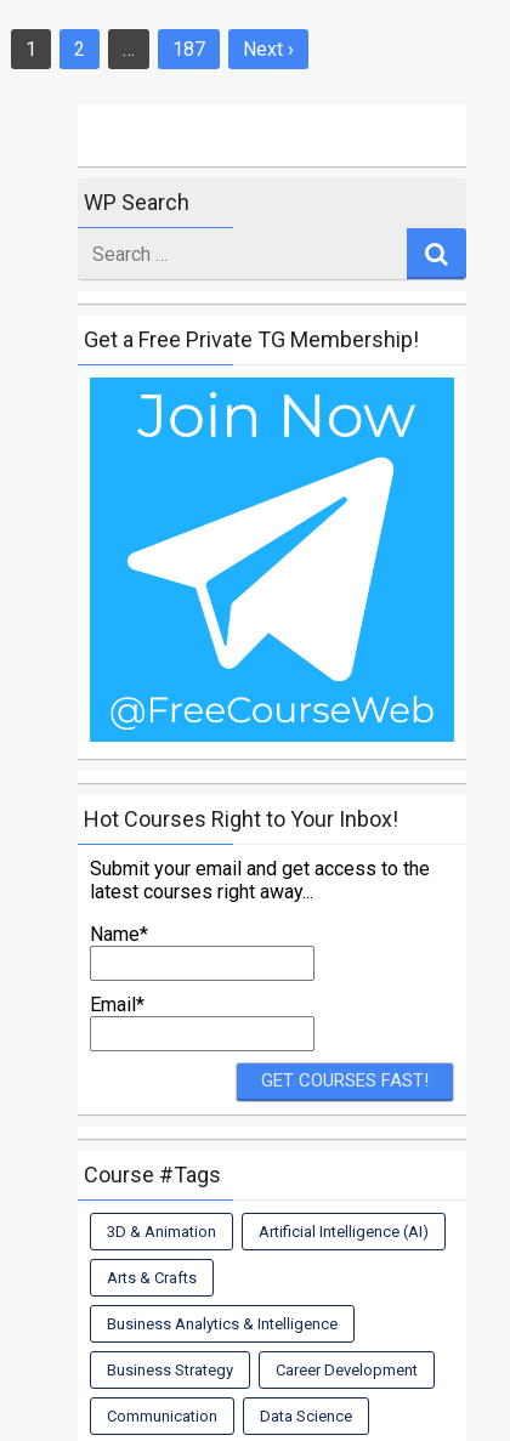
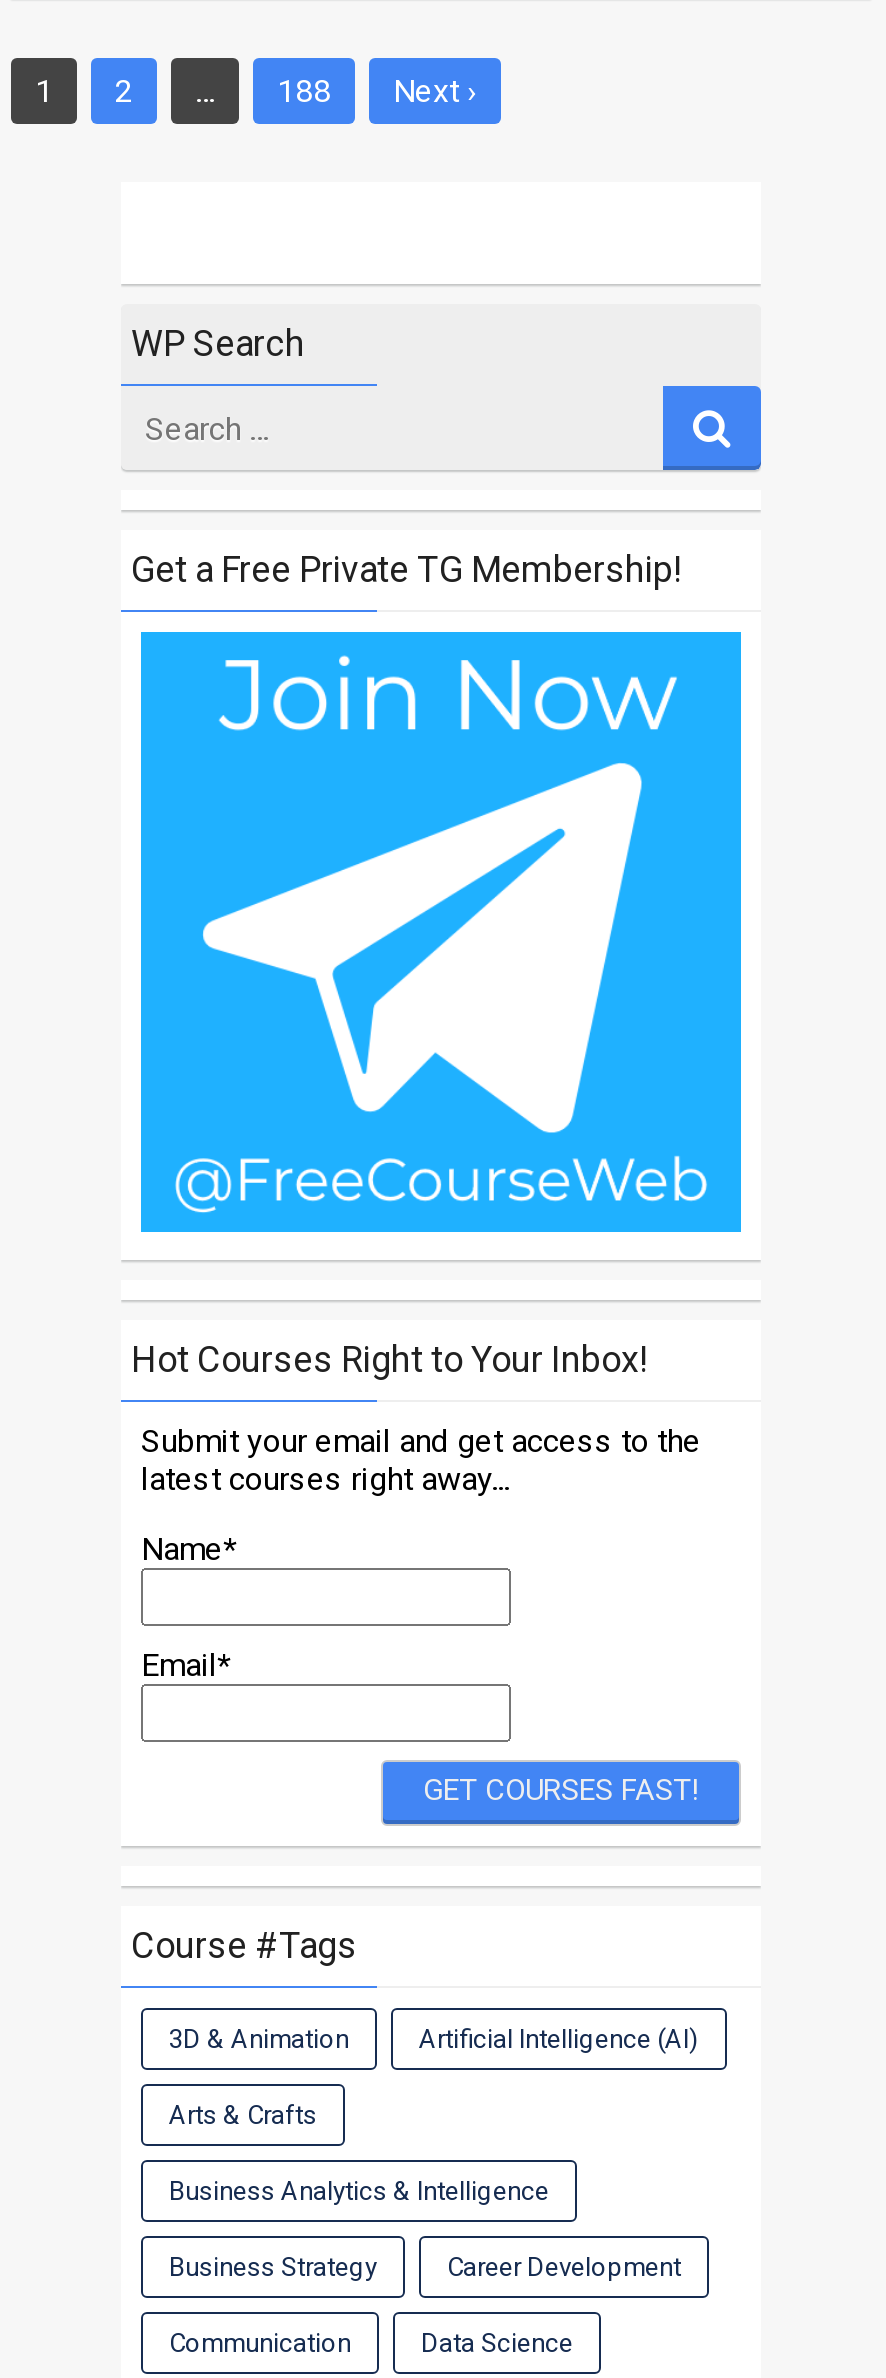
- 187
+ 188
